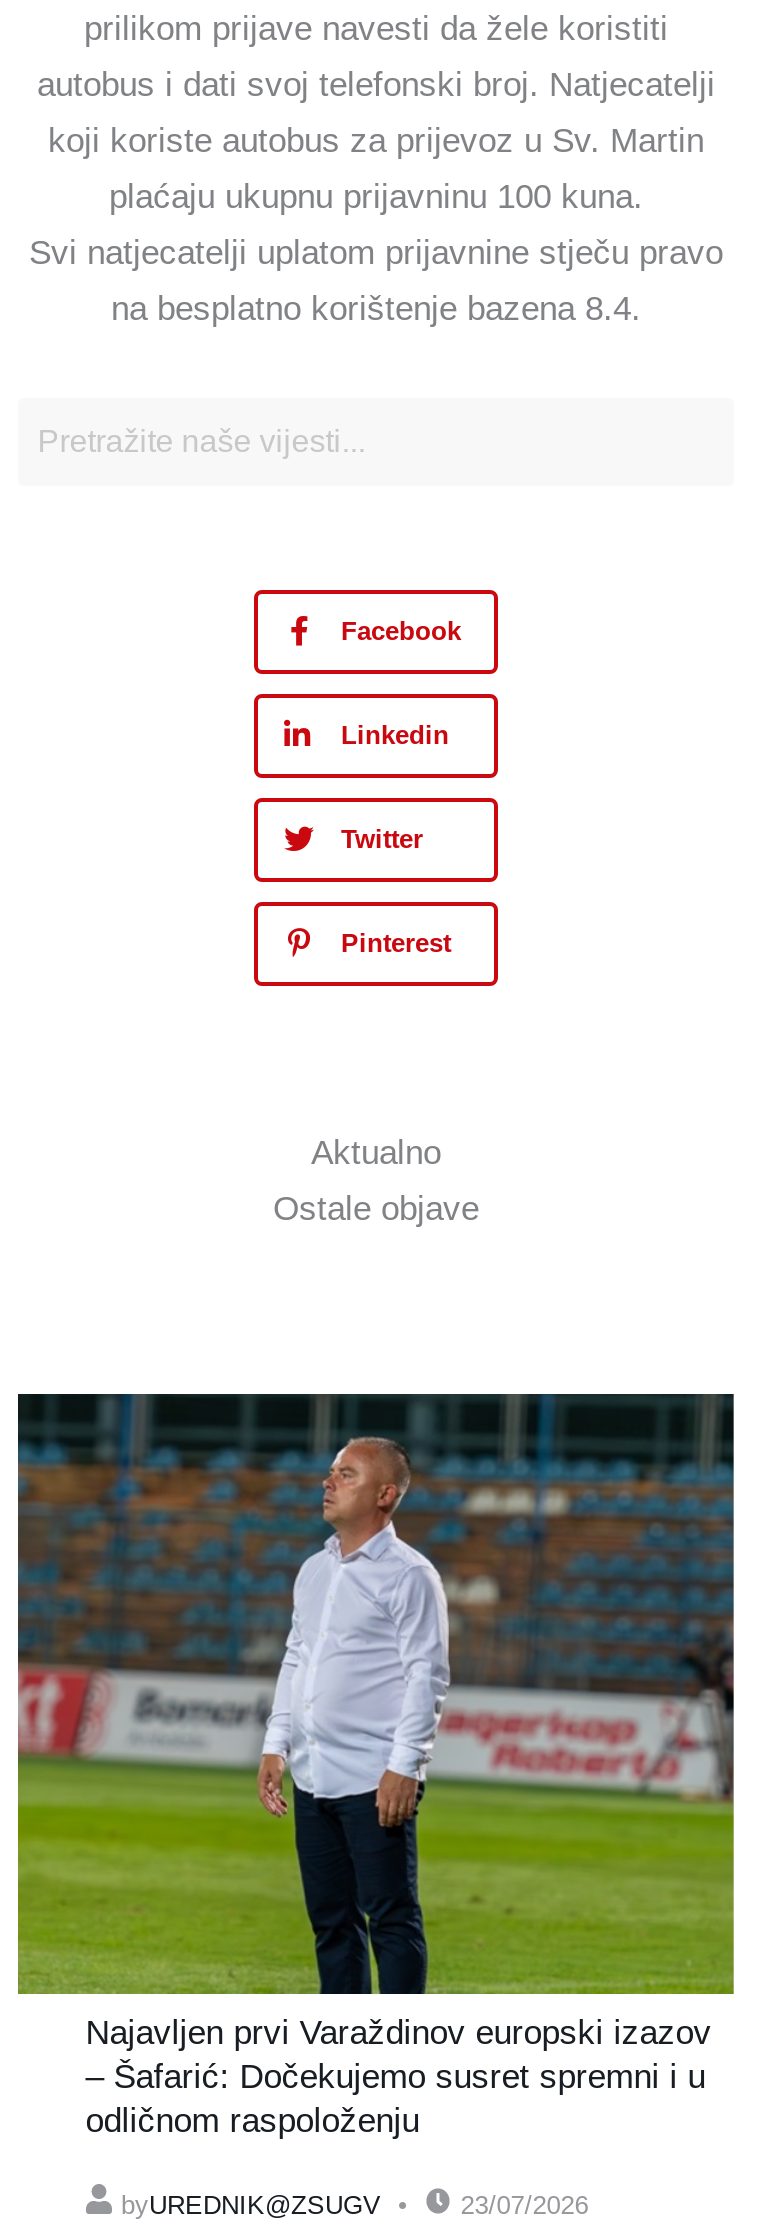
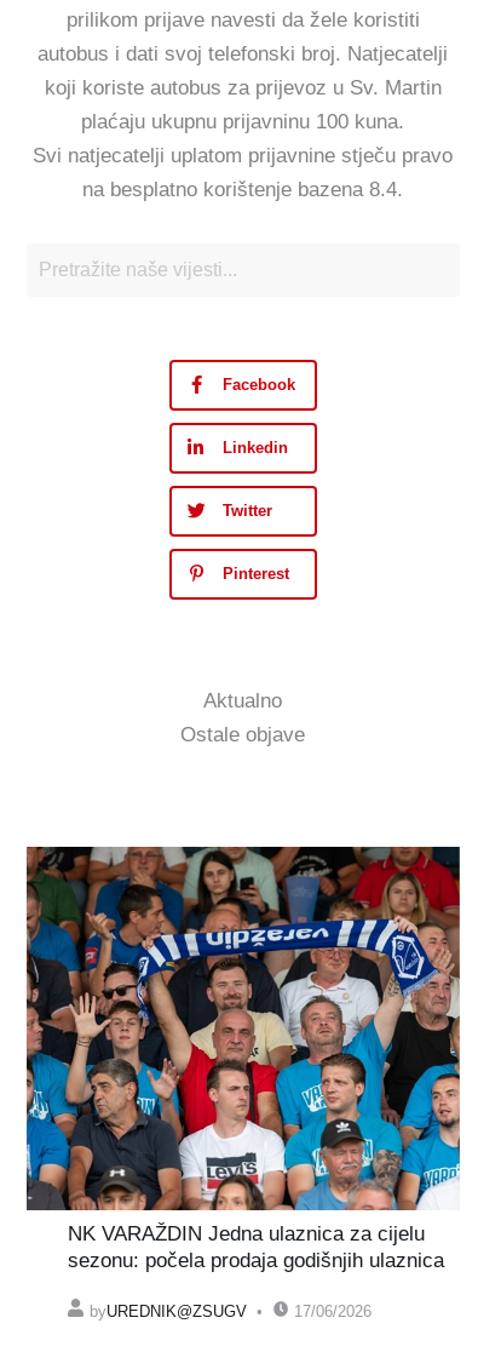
- [image]
- Najavljen prvi Varaždinov europski izazov
- – Šafarić: Dočekujemo susret spremni i u
- odličnom raspoloženju
+ [image]
+ NK VARAŽDIN Jedna ulaznica za cijelu
+ sezonu: počela prodaja godišnjih ulaznica

- 23/07/2026
+ 17/06/2026
